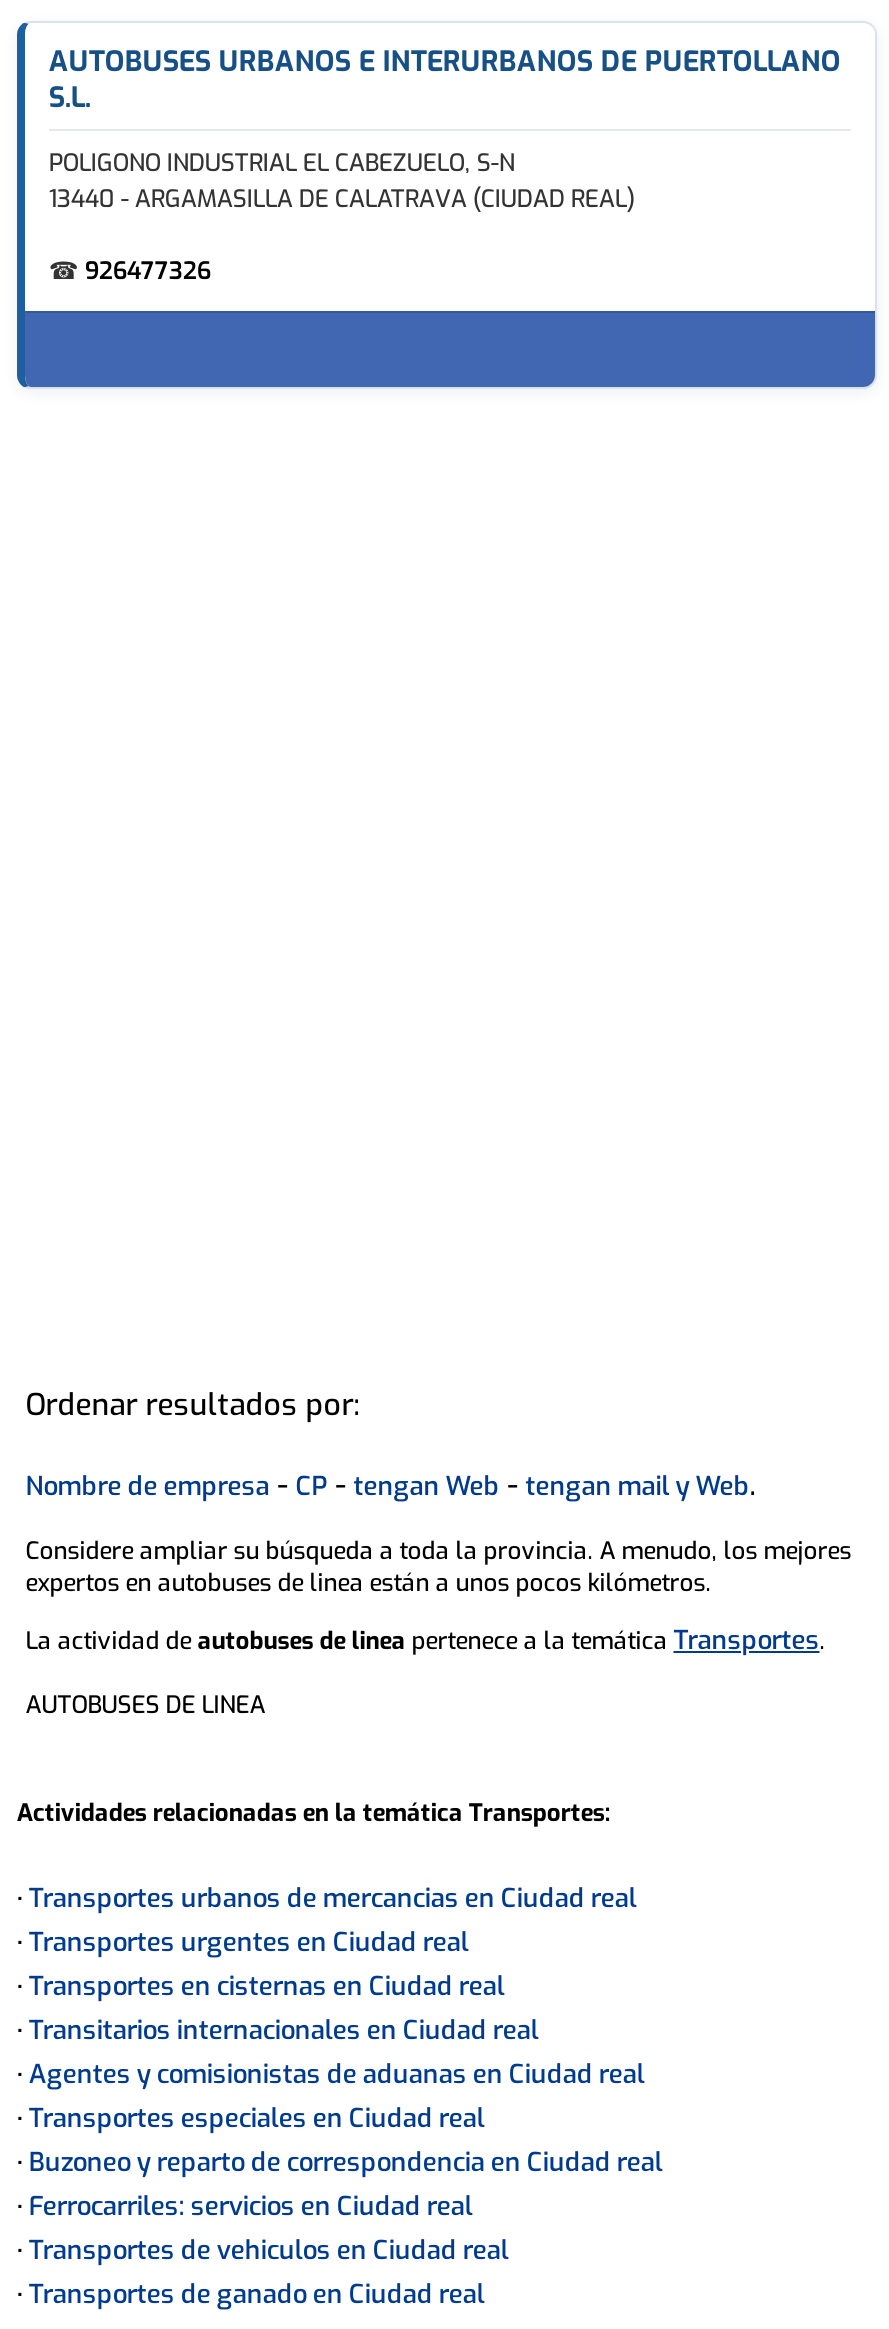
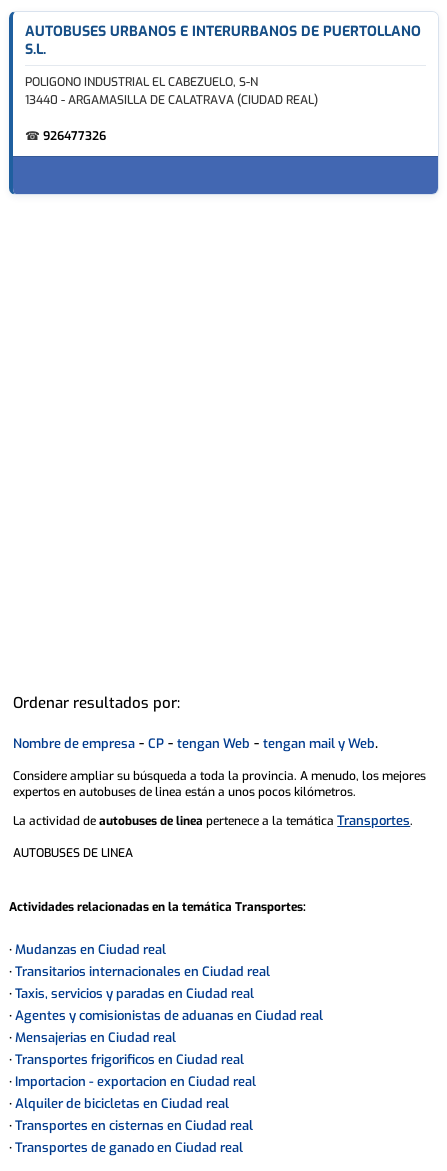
- · Transportes urbanos de mercancias en Ciudad real
- · Transportes urgentes en Ciudad real
+ · Mudanzas en Ciudad real

moved down: · Transportes en cisternas en Ciudad real

moved up: · Transitarios internacionales en Ciudad real

+ · Taxis, servicios y paradas en Ciudad real

moved up: · Agentes y comisionistas de aduanas en Ciudad real

- · Transportes especiales en Ciudad real
- · Buzoneo y reparto de correspondencia en Ciudad real
- · Ferrocarriles: servicios en Ciudad real
- · Transportes de vehiculos en Ciudad real
+ · Mensajerias en Ciudad real
+ · Transportes frigorificos en Ciudad real
+ · Importacion - exportacion en Ciudad real
+ · Alquiler de bicicletas en Ciudad real
